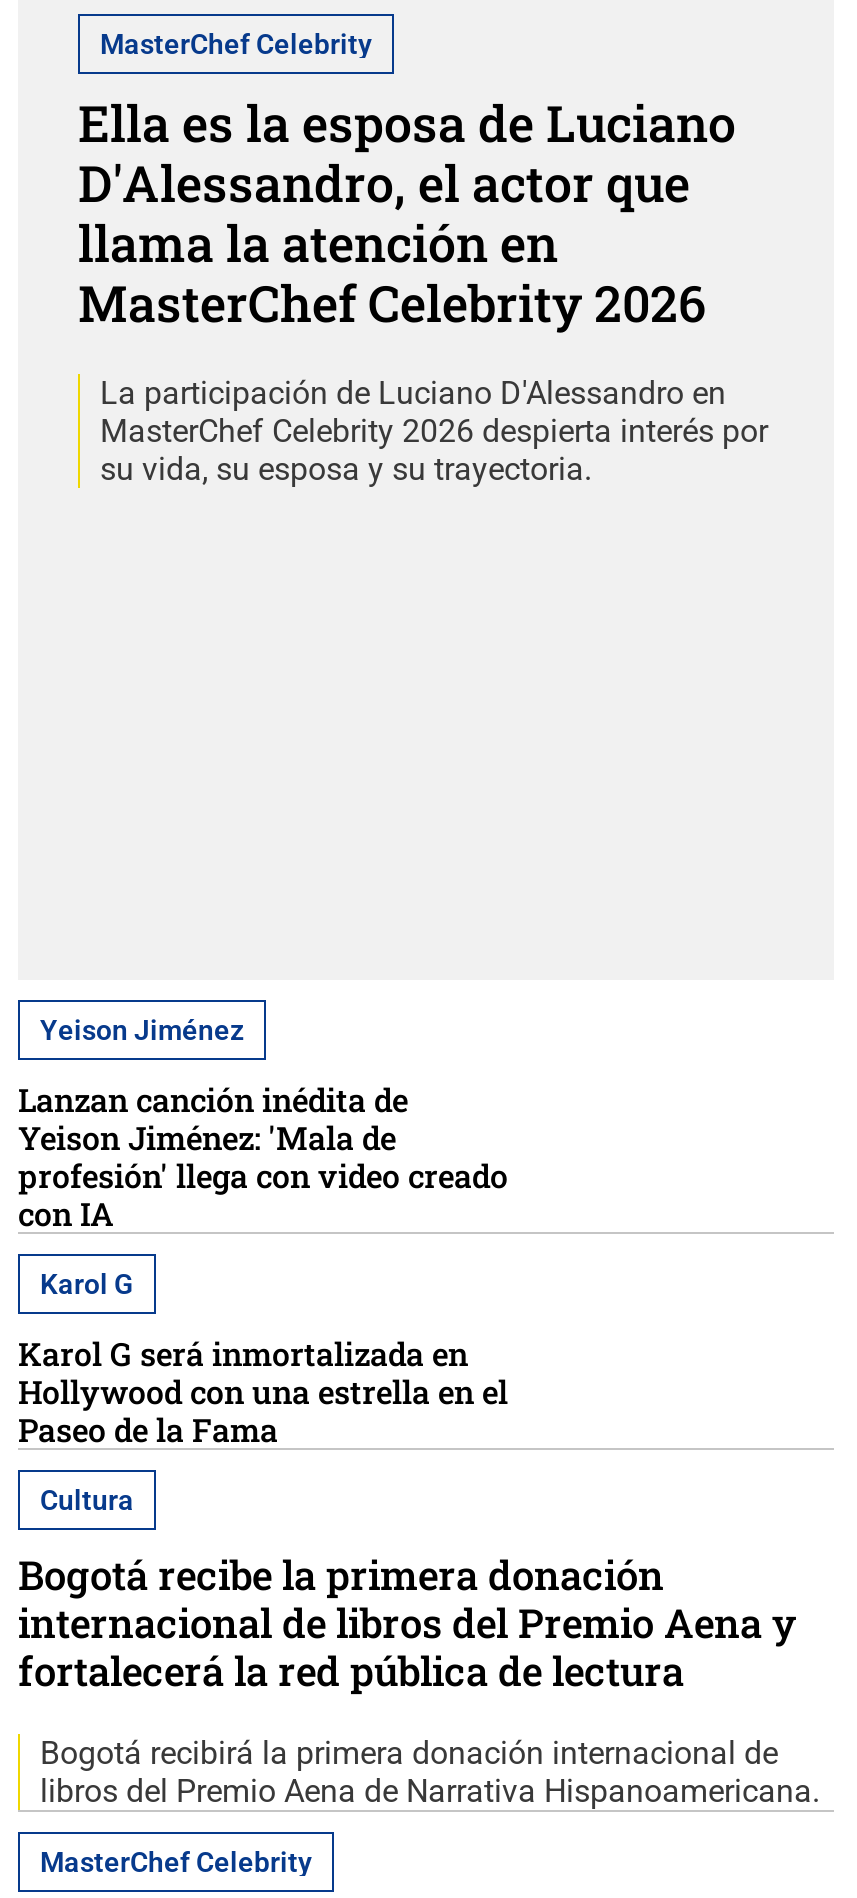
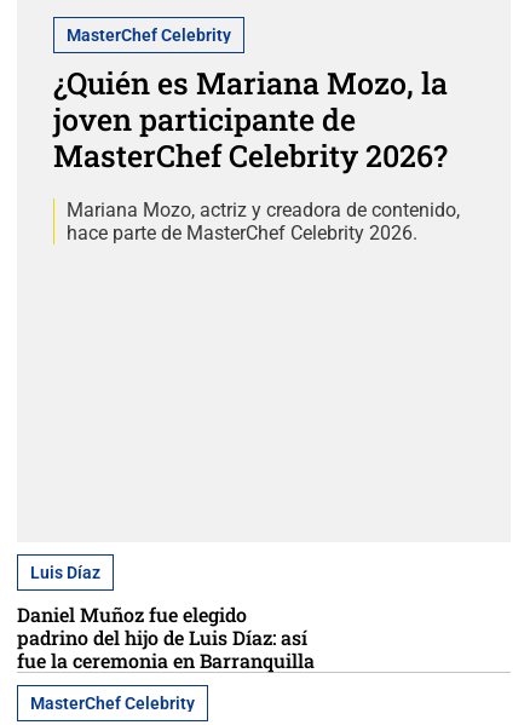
- Ella es la esposa de Luciano
- D'Alessandro, el actor que
- llama la atención en
- MasterChef Celebrity 2026
- La participación de Luciano D'Alessandro en
- MasterChef Celebrity 2026 despierta interés por
- su vida, su esposa y su trayectoria.
+ ¿Quién es Mariana Mozo, la
+ joven participante de
+ MasterChef Celebrity 2026?
+ Mariana Mozo, actriz y creadora de contenido,
+ hace parte de MasterChef Celebrity 2026.

- Yeison Jiménez
- Lanzan canción inédita de
- Yeison Jiménez: 'Mala de
- profesión' llega con video creado
- con IA
- Karol G
- Karol G será inmortalizada en
- Hollywood con una estrella en el
- Paseo de la Fama
- Cultura
- Bogotá recibe la primera donación
- internacional de libros del Premio Aena y
- fortalecerá la red pública de lectura
- Bogotá recibirá la primera donación internacional de
- libros del Premio Aena de Narrativa Hispanoamericana.
+ Luis Díaz
+ Daniel Muñoz fue elegido
+ padrino del hijo de Luis Díaz: así
+ fue la ceremonia en Barranquilla
